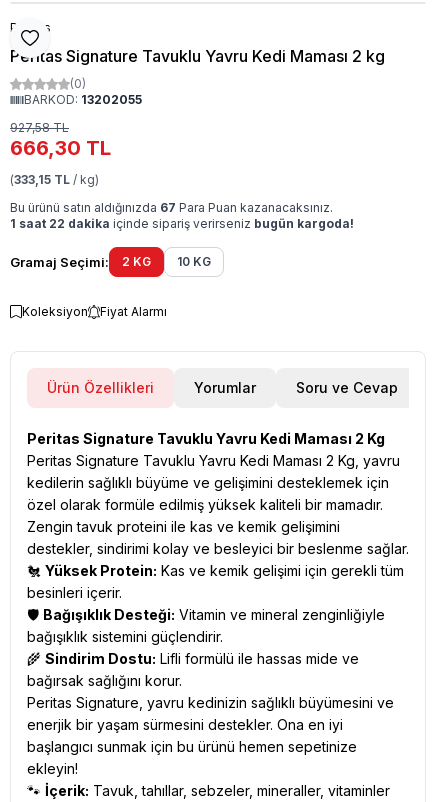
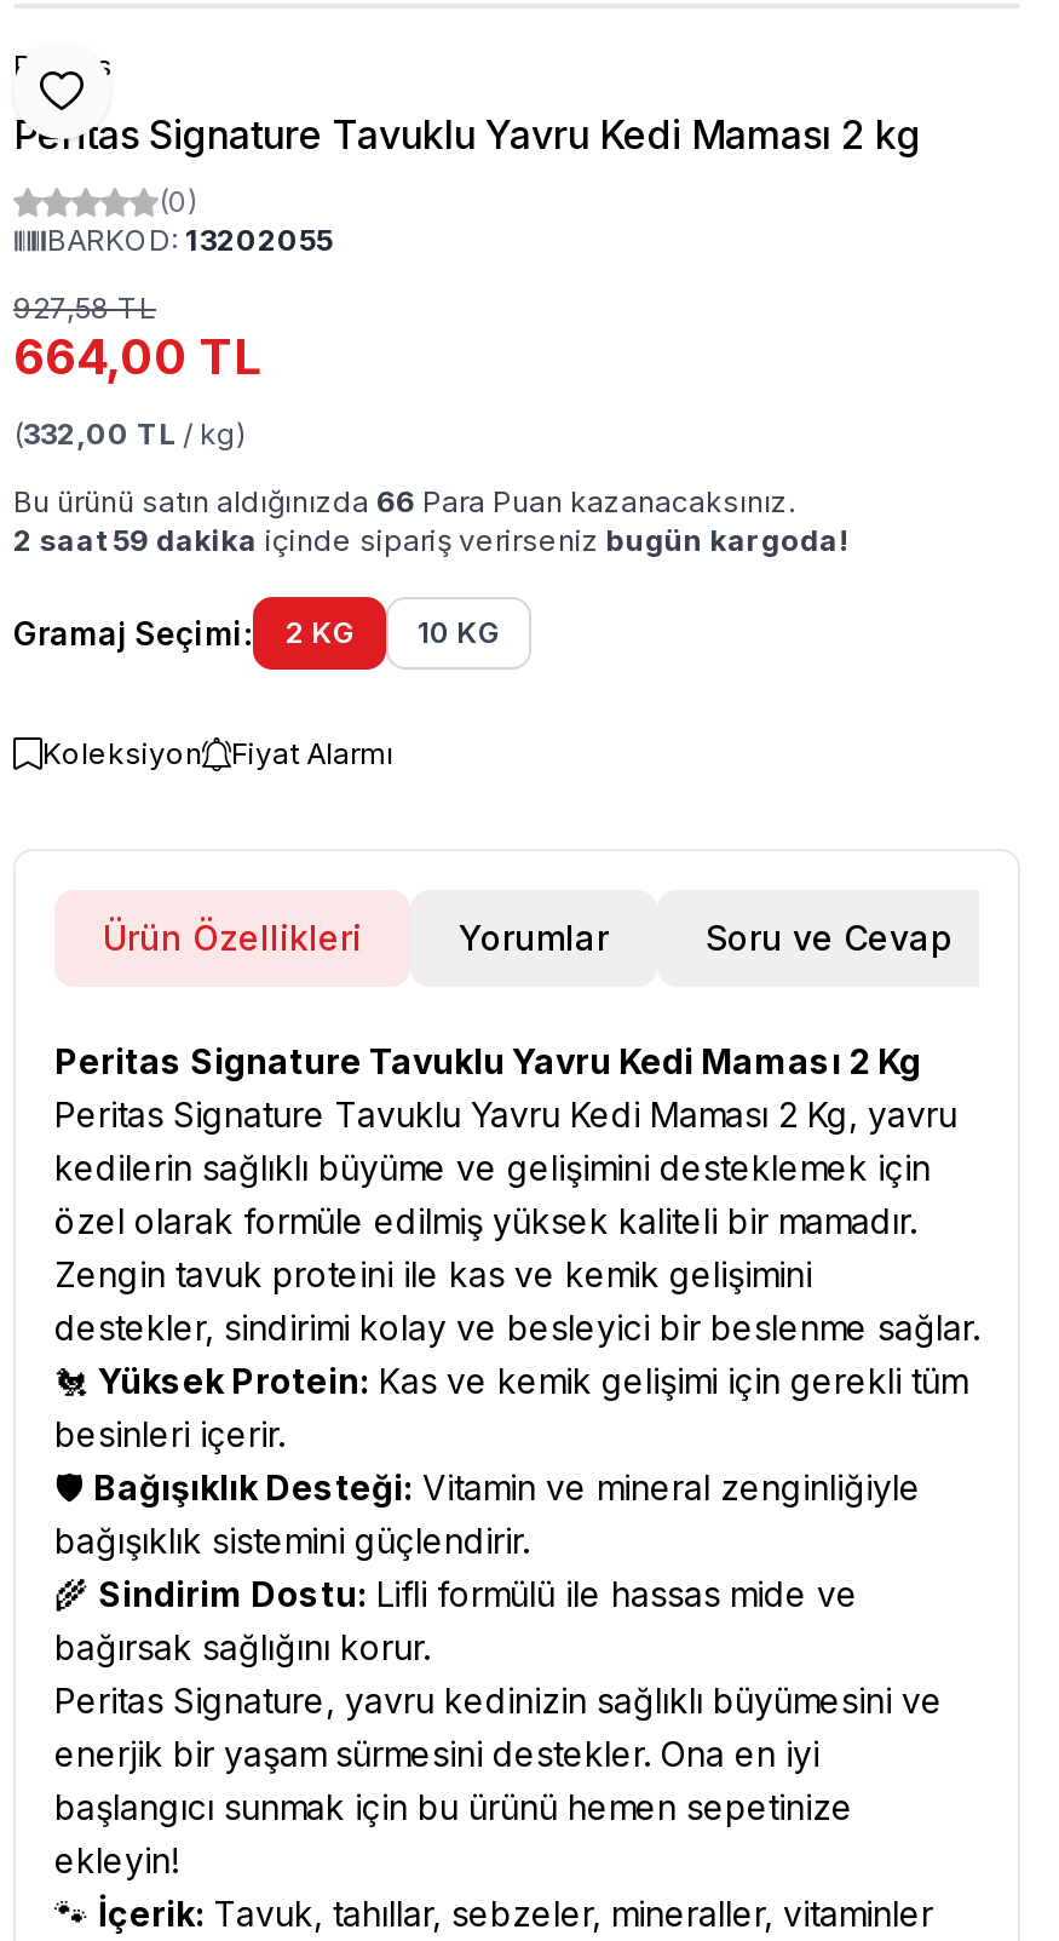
- 666,30 TL
+ 664,00 TL

- (333,15 TL / kg)
+ (332,00 TL / kg)

- Bu ürünü satın aldığınızda 67 Para Puan kazanacaksınız.
+ Bu ürünü satın aldığınızda 66 Para Puan kazanacaksınız.

- 1 saat 22 dakika içinde sipariş verirseniz bugün kargoda!
+ 2 saat 59 dakika içinde sipariş verirseniz bugün kargoda!
